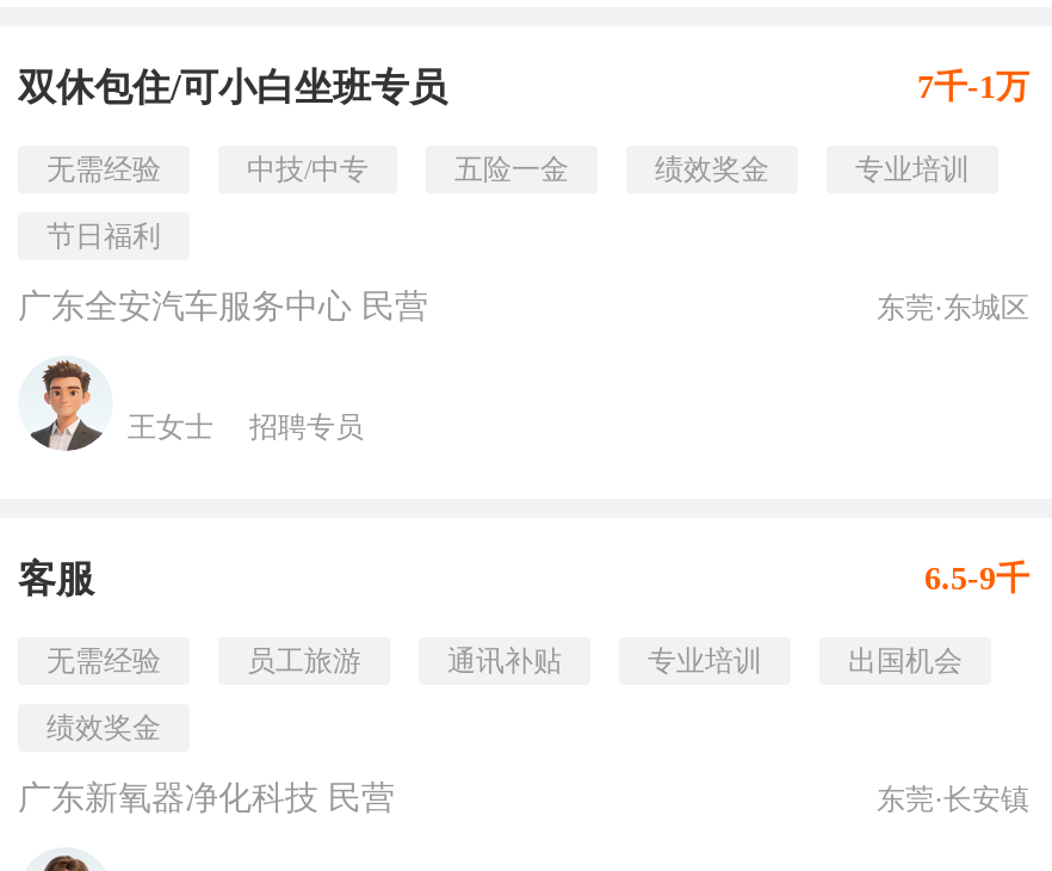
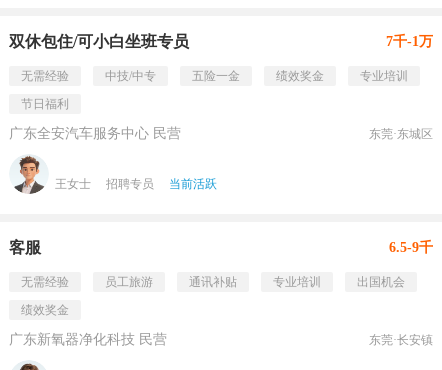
+ 当前活跃
